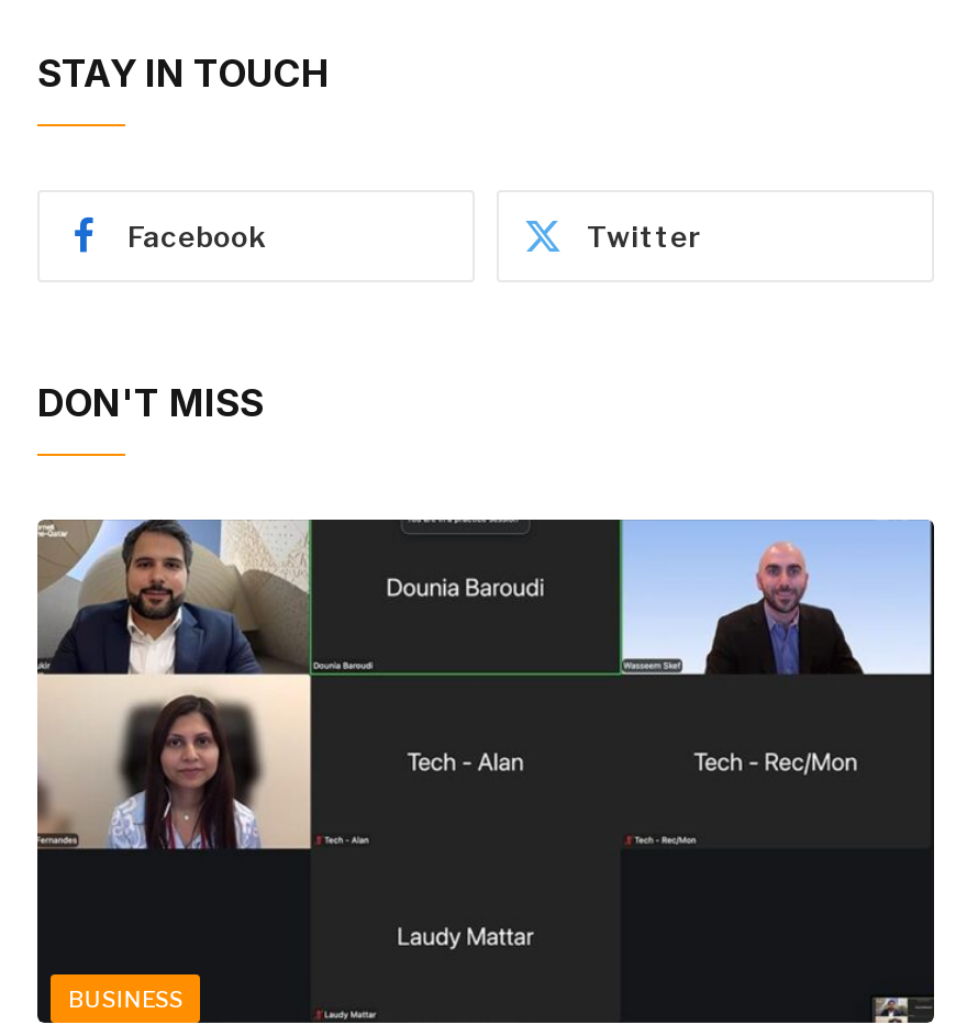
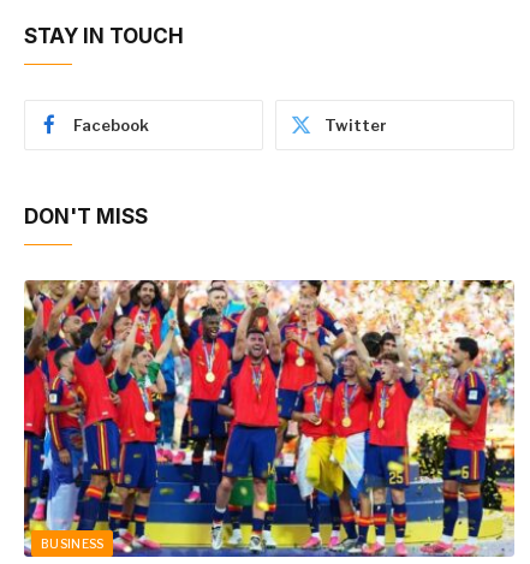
- [image]
+ [image]
